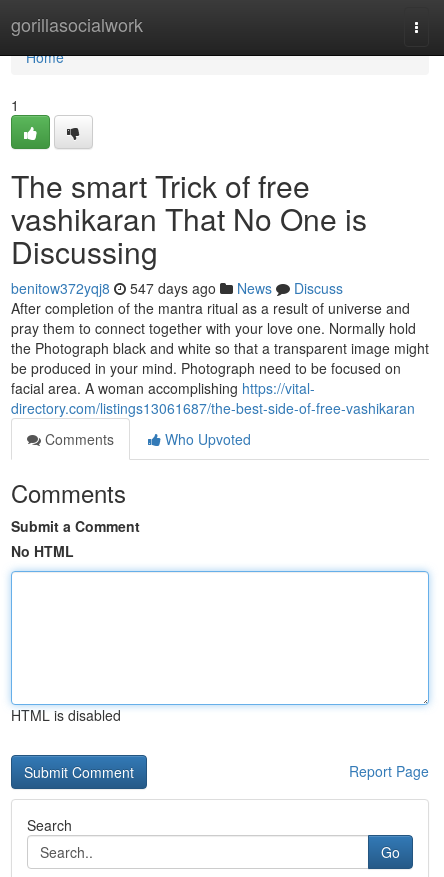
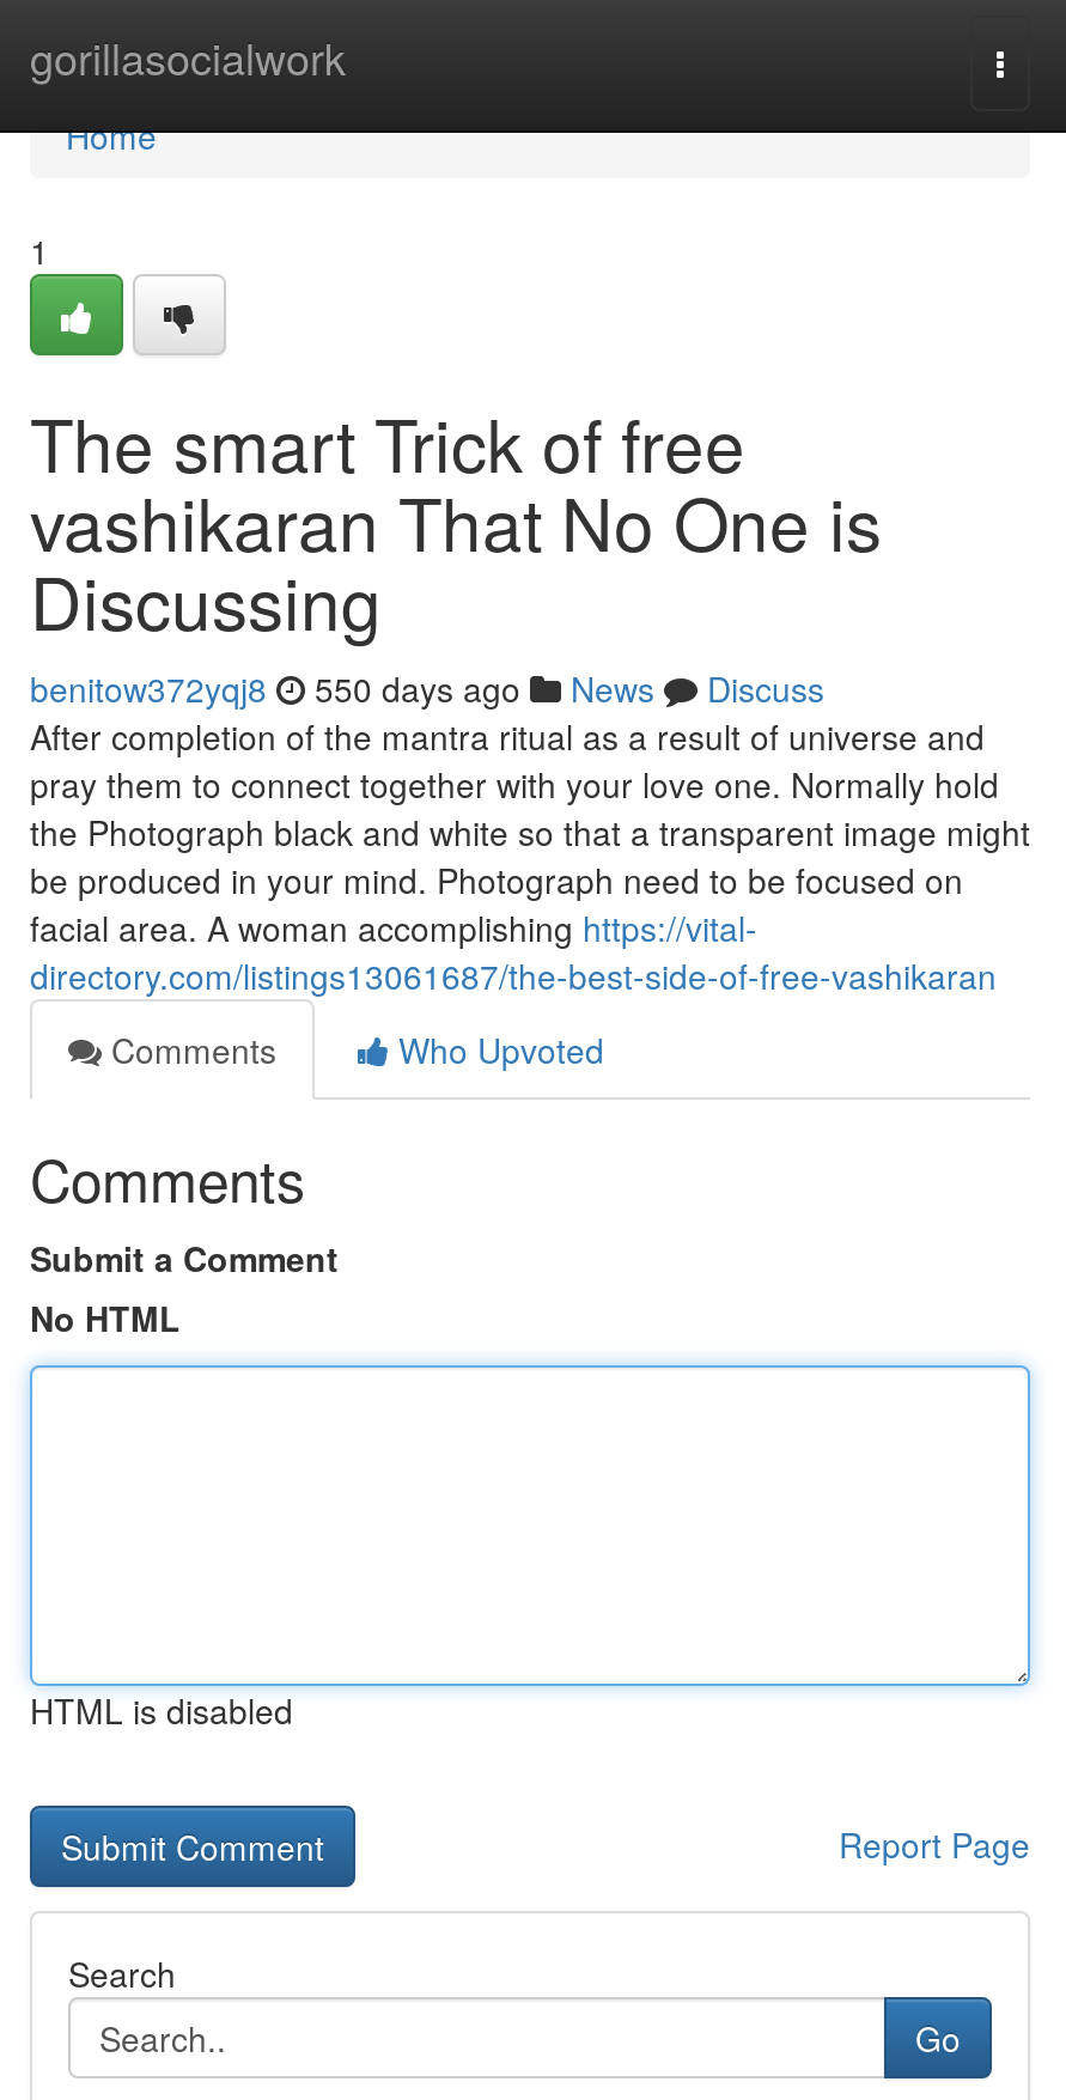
- benitow372yqj8 547 days ago News Discuss
+ benitow372yqj8 550 days ago News Discuss
